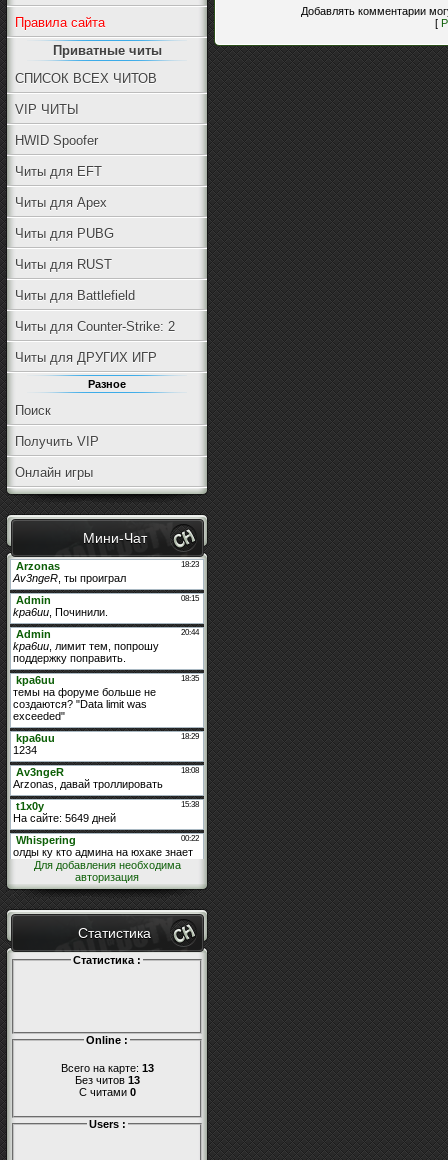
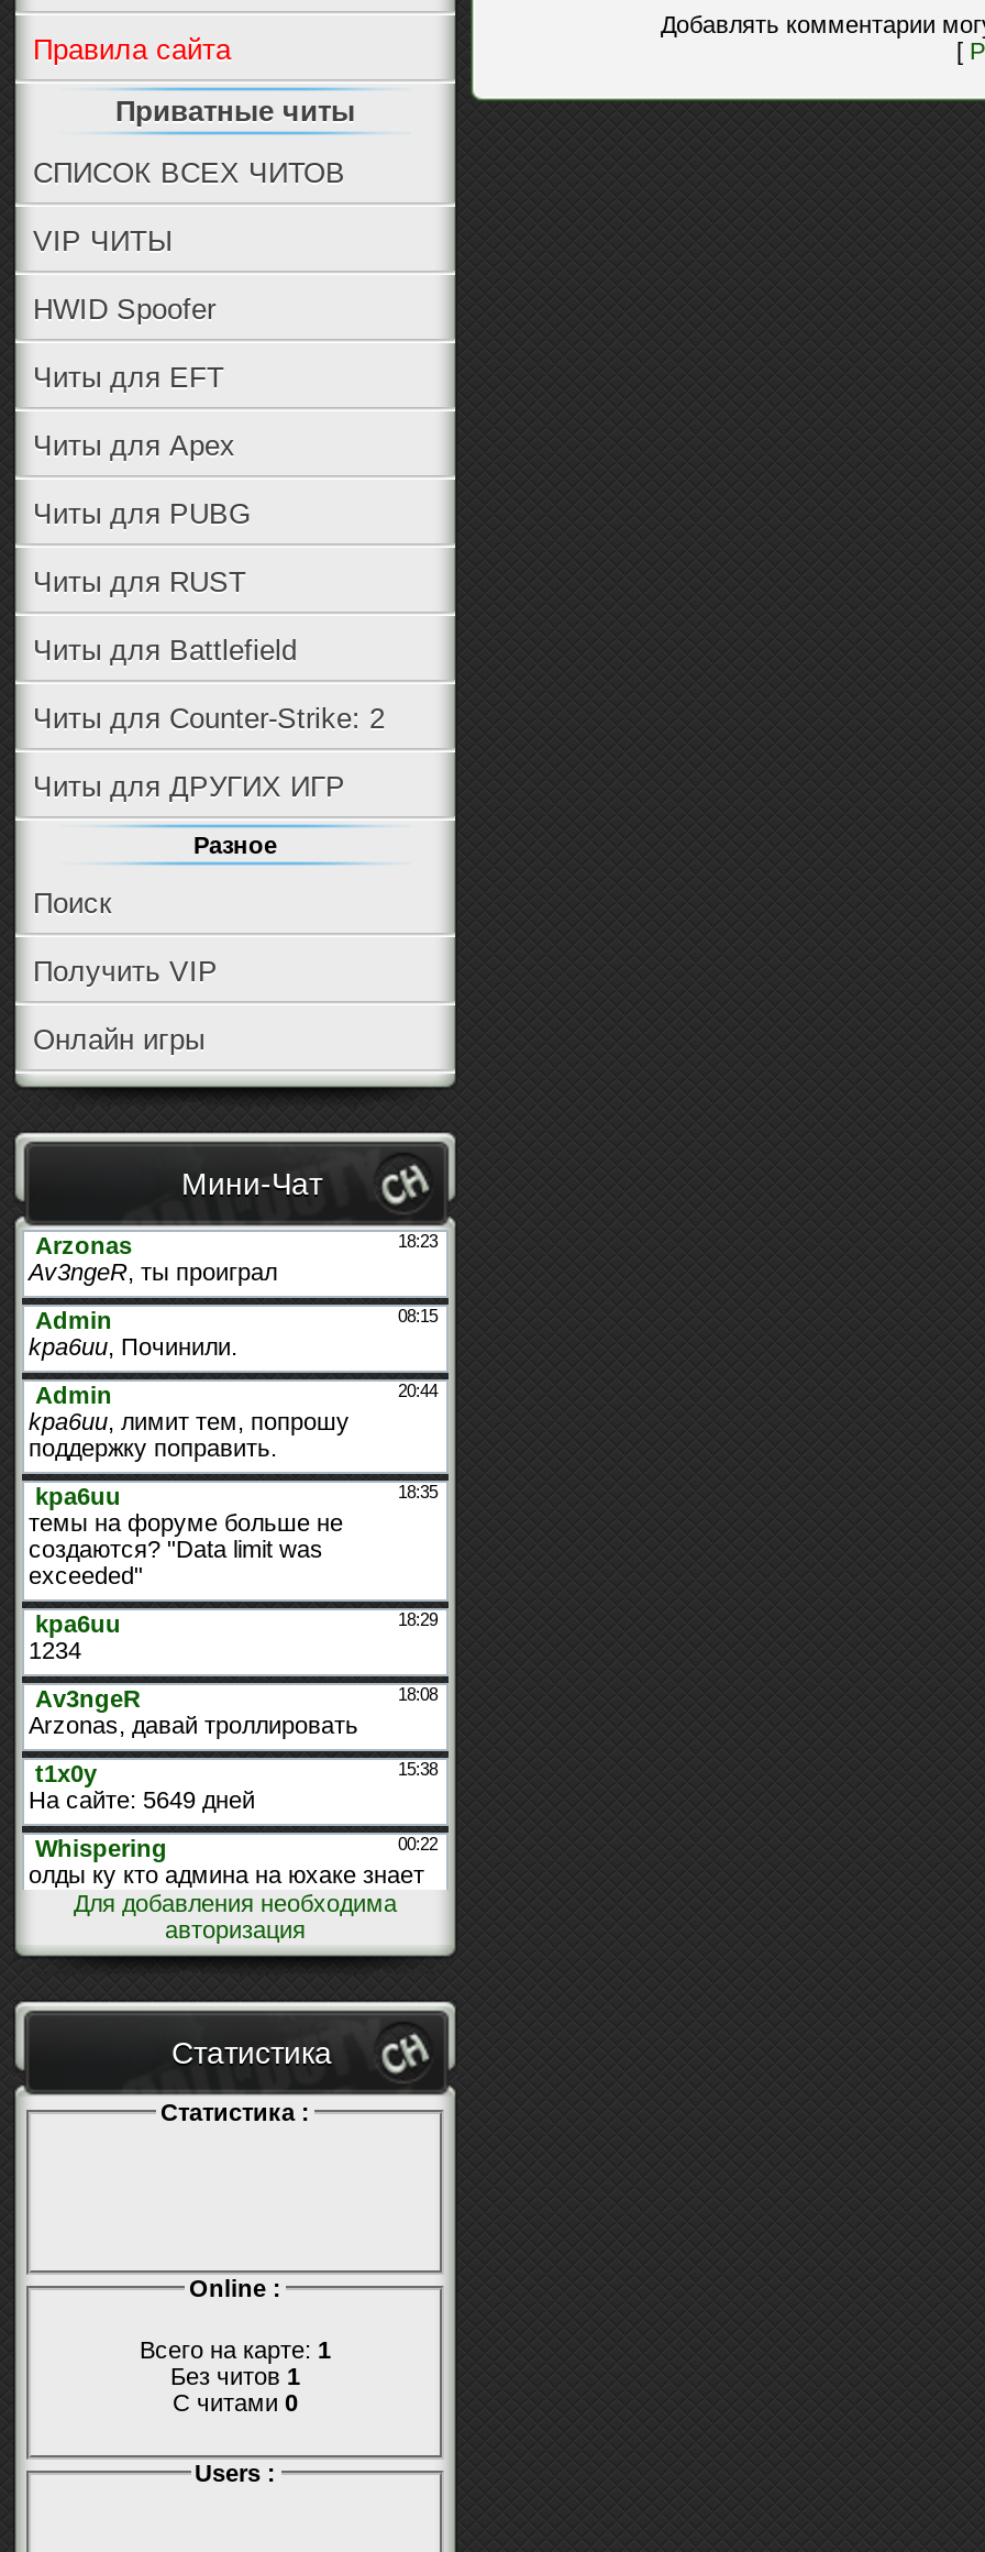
- Всего на карте: 13
+ Всего на карте: 1

- Без читов 13
+ Без читов 1
